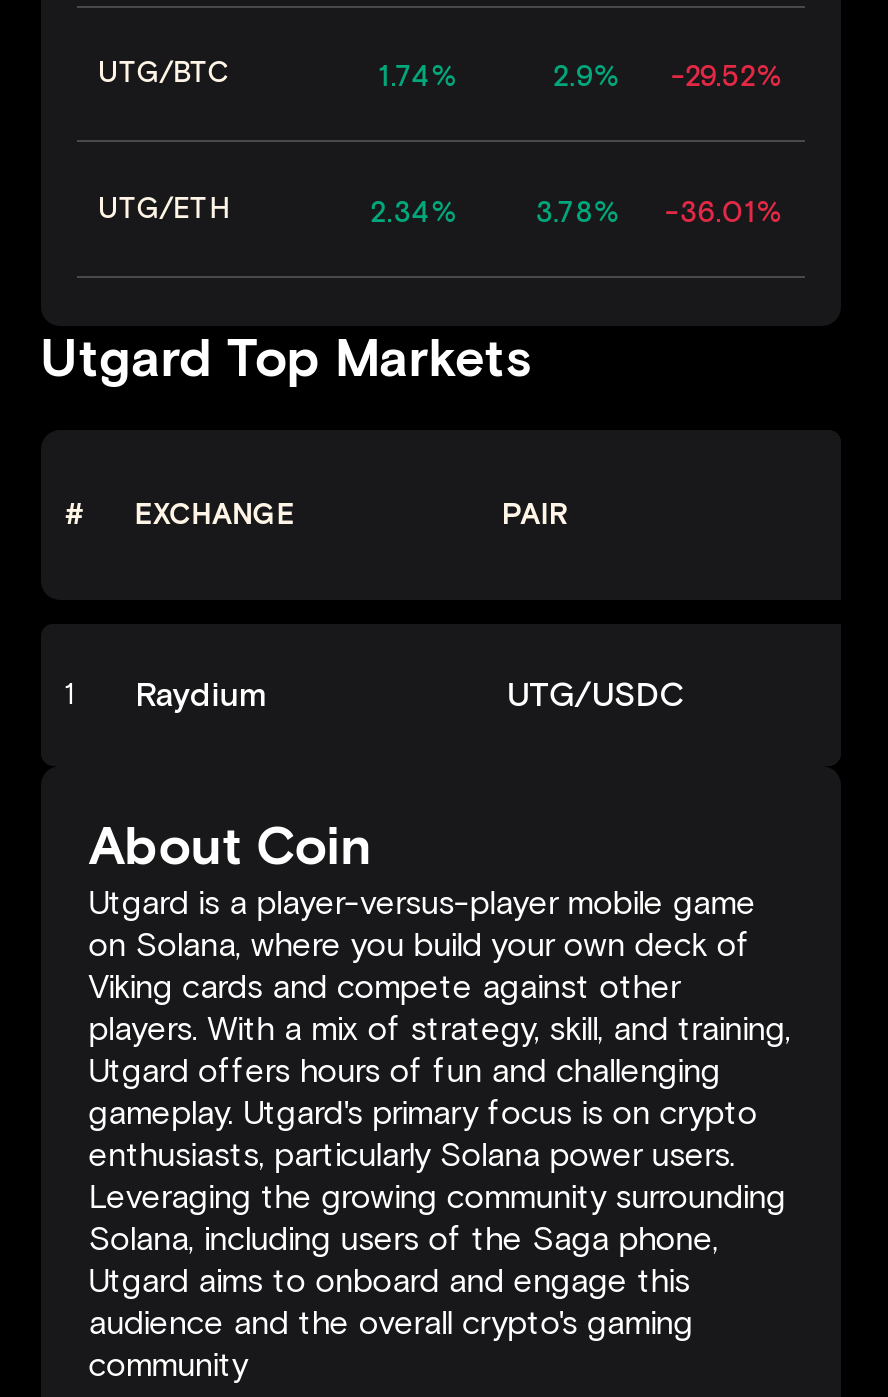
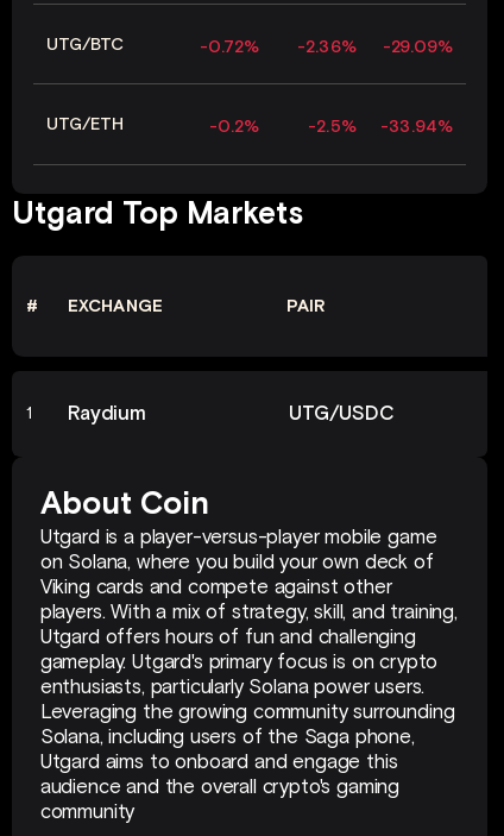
- 1.74%
+ -0.72%

- 2.9%
+ -2.36%

- -29.52%
+ -29.09%

- 2.34%
+ -0.2%

- 3.78%
+ -2.5%

- -36.01%
+ -33.94%
